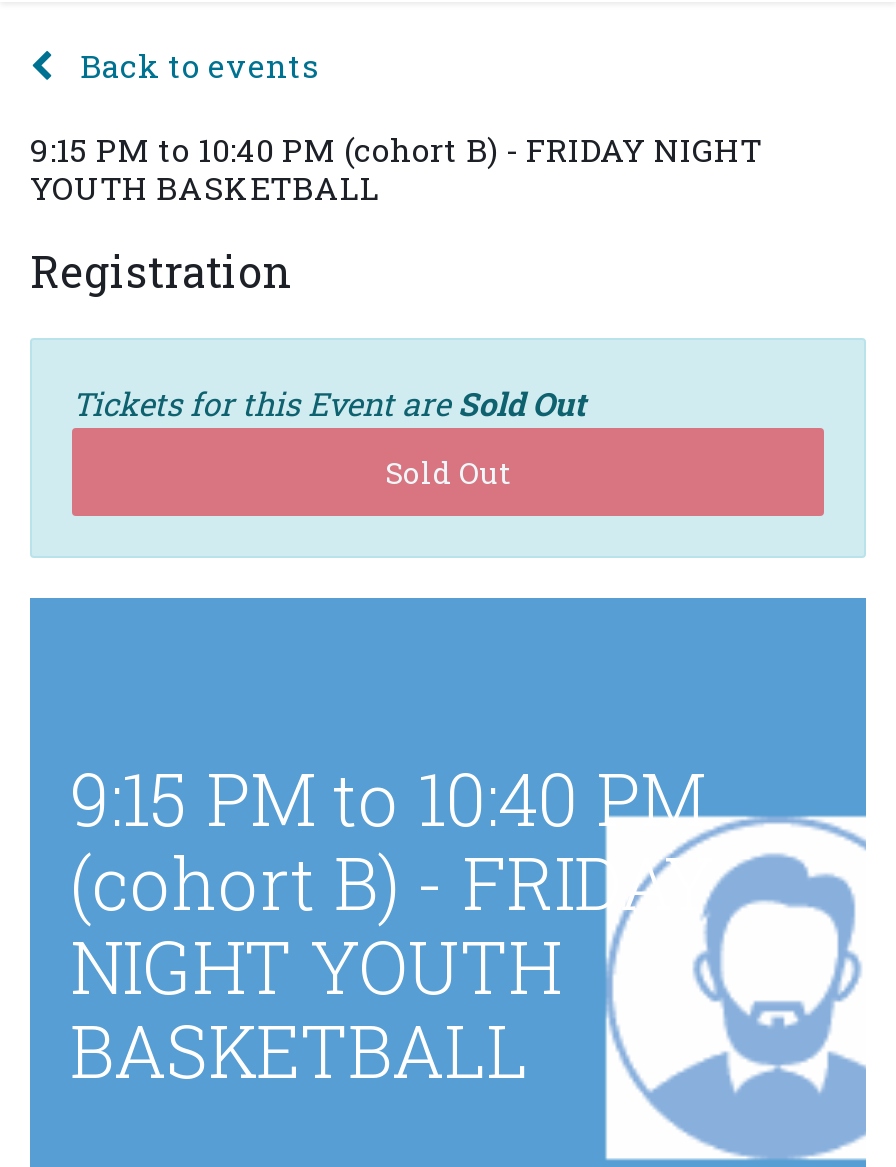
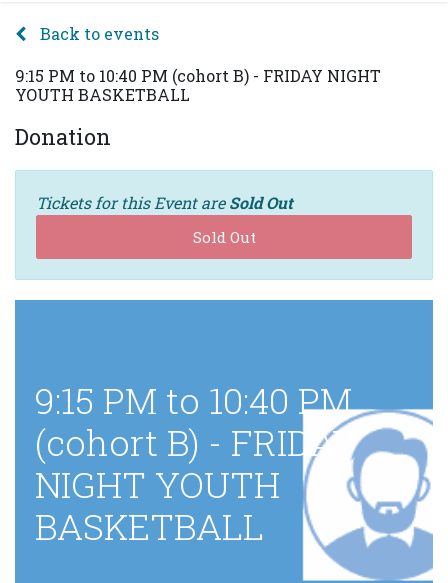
- Registration
+ Donation
